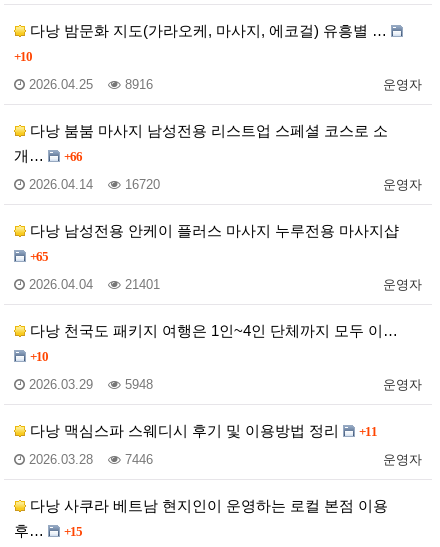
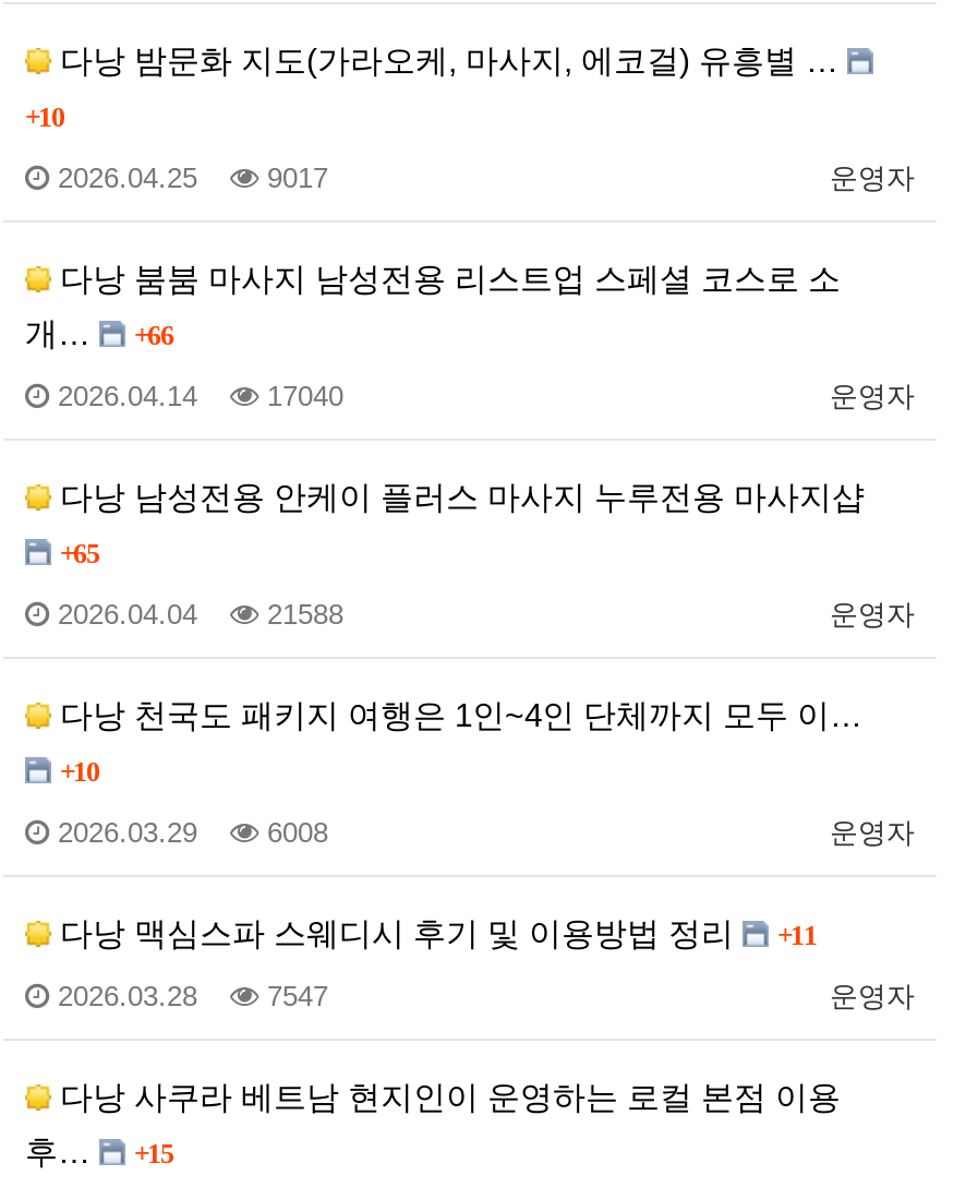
- 8916
+ 9017

- 16720
+ 17040

- 21401
+ 21588

- 5948
+ 6008

- 7446
+ 7547
